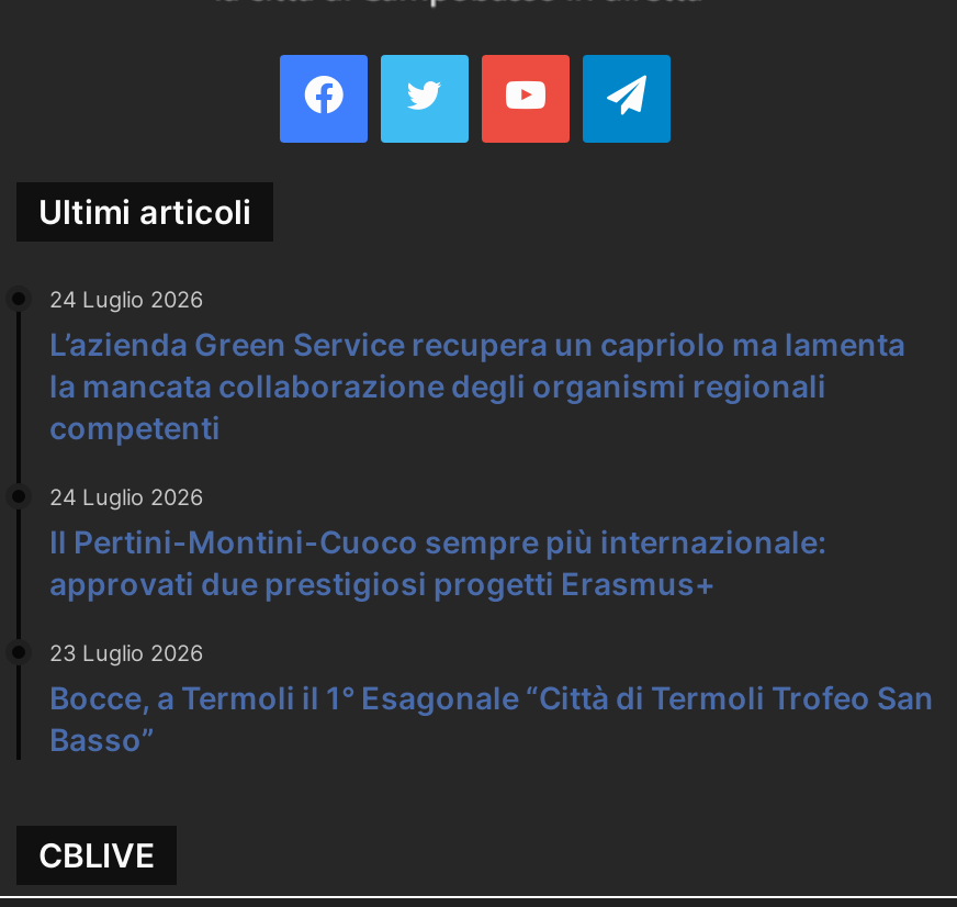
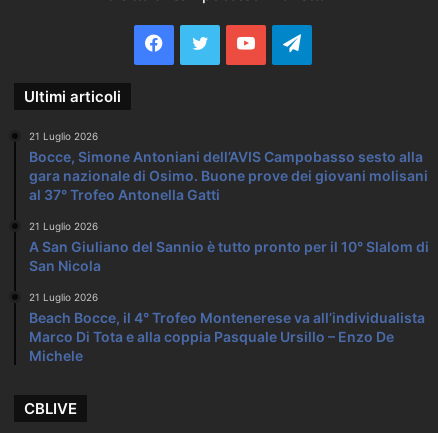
- 24 Luglio 2026
- L’azienda Green Service recupera un capriolo ma lamenta
- la mancata collaborazione degli organismi regionali
- competenti
+ 21 Luglio 2026
+ Bocce, Simone Antoniani dell’AVIS Campobasso sesto alla
+ gara nazionale di Osimo. Buone prove dei giovani molisani
+ al 37° Trofeo Antonella Gatti

- 24 Luglio 2026
- Il Pertini-Montini-Cuoco sempre più internazionale:
- approvati due prestigiosi progetti Erasmus+
+ 21 Luglio 2026
+ A San Giuliano del Sannio è tutto pronto per il 10° Slalom di
+ San Nicola

- 23 Luglio 2026
- Bocce, a Termoli il 1° Esagonale “Città di Termoli Trofeo San
- Basso”
+ 21 Luglio 2026
+ Beach Bocce, il 4° Trofeo Montenerese va all’individualista
+ Marco Di Tota e alla coppia Pasquale Ursillo – Enzo De
+ Michele
